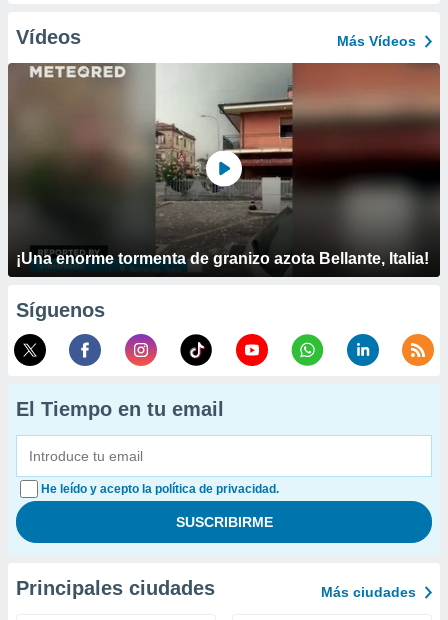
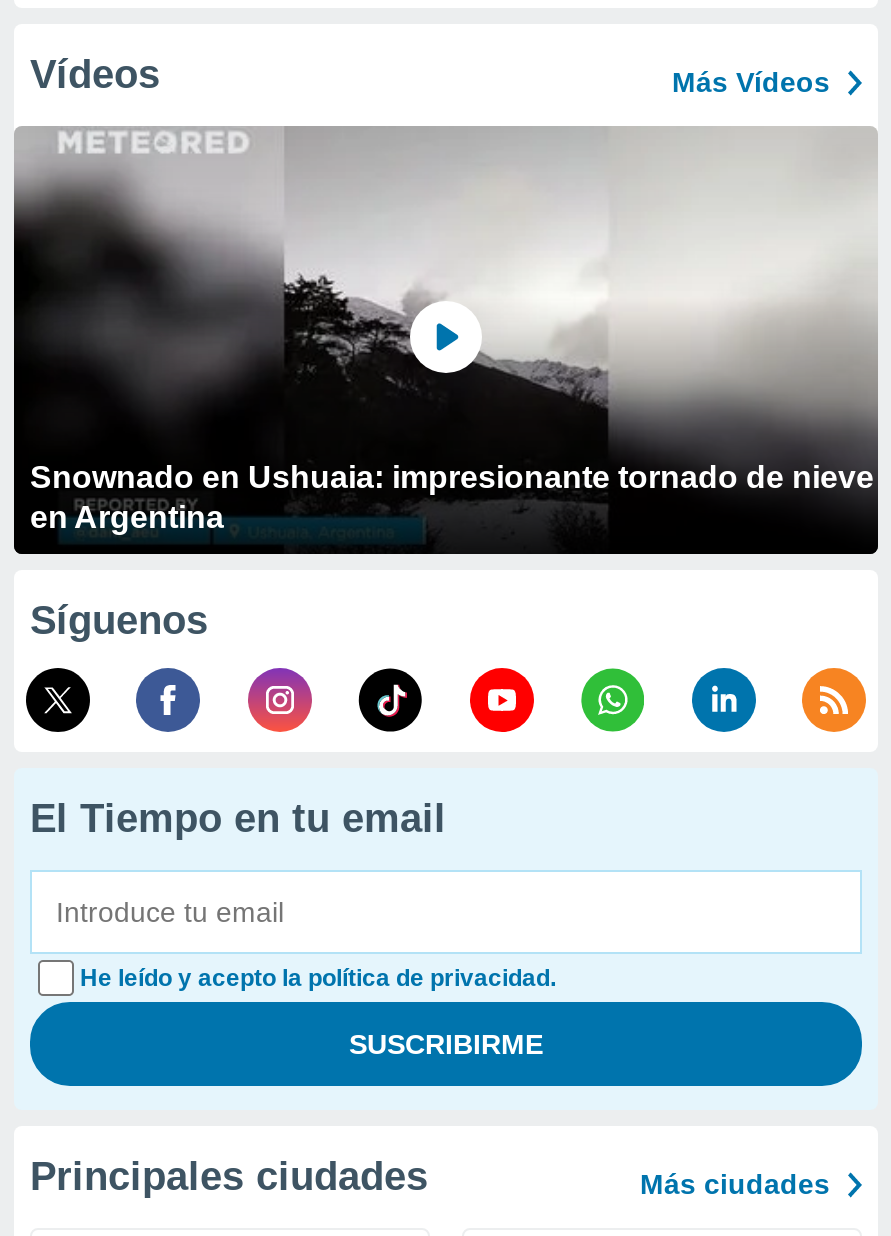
- [image]
- ¡Una enorme tormenta de granizo azota Bellante, Italia!
+ [image]
+ Snownado en Ushuaia: impresionante tornado de nieve
+ en Argentina
